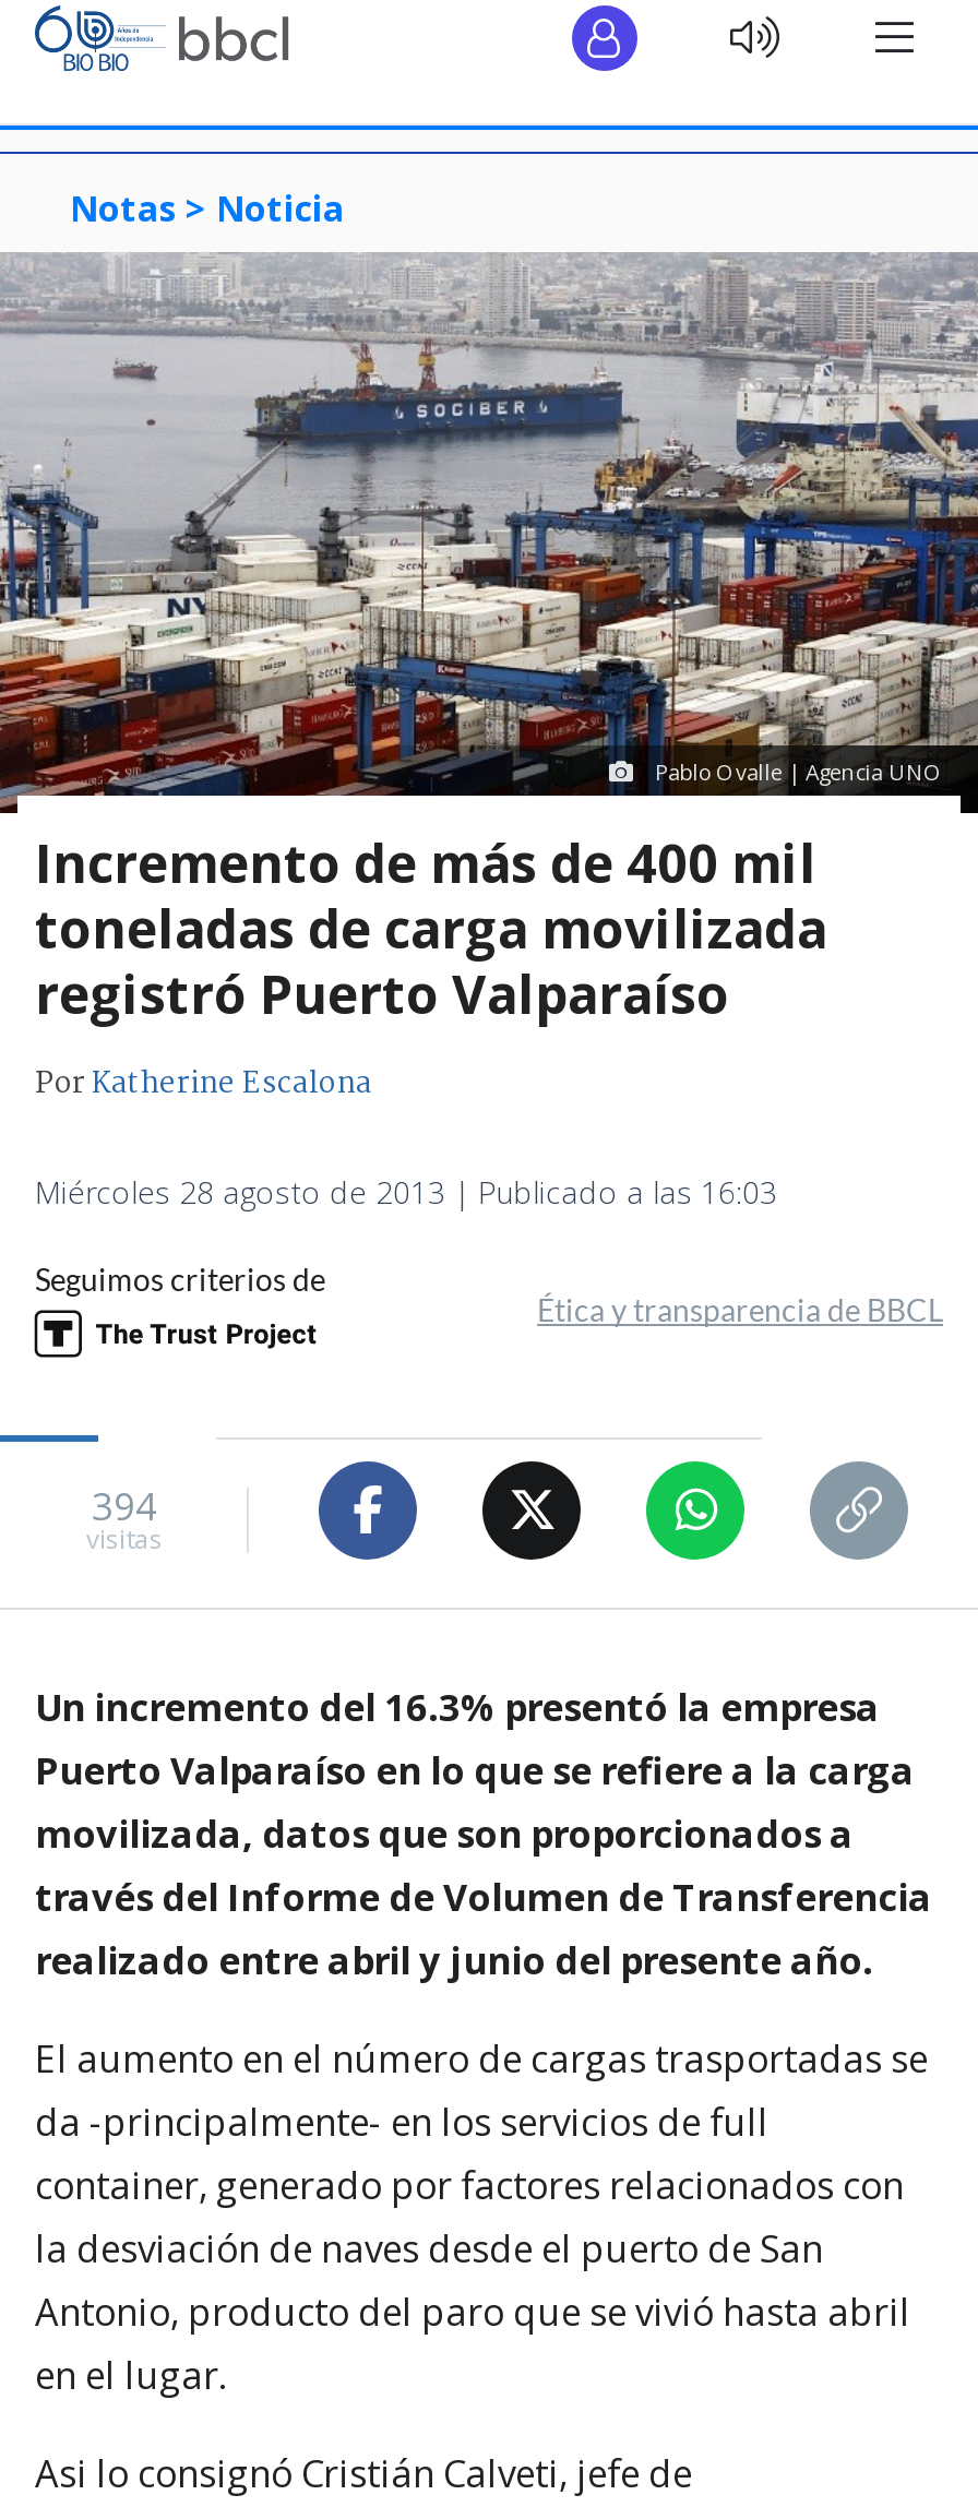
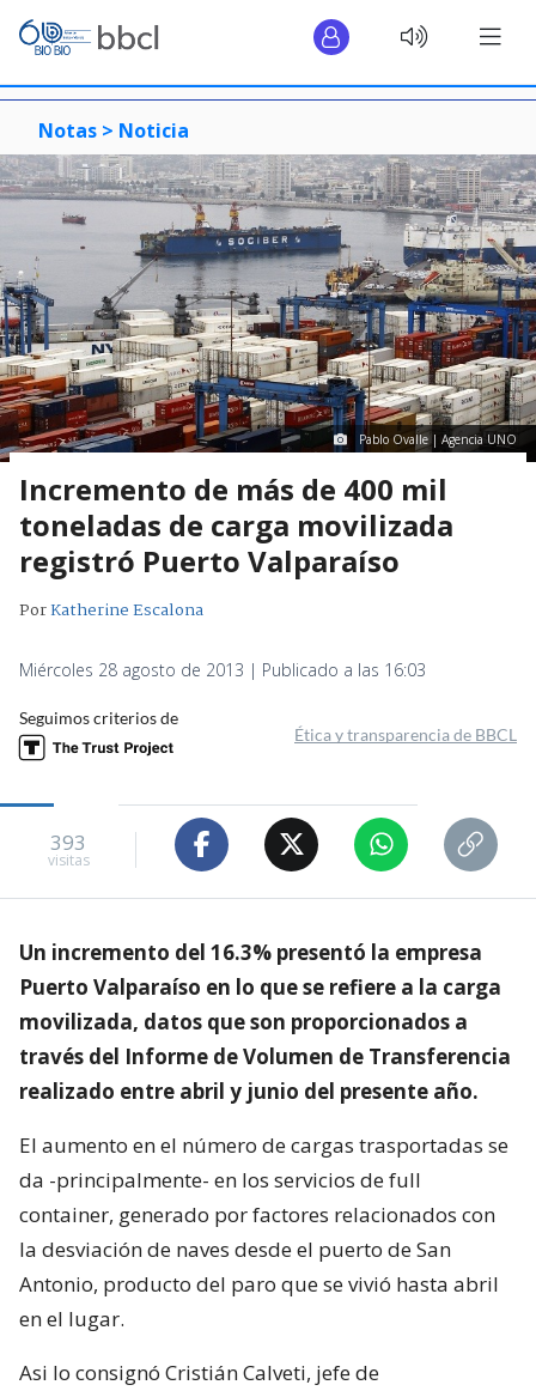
- 394
+ 393
